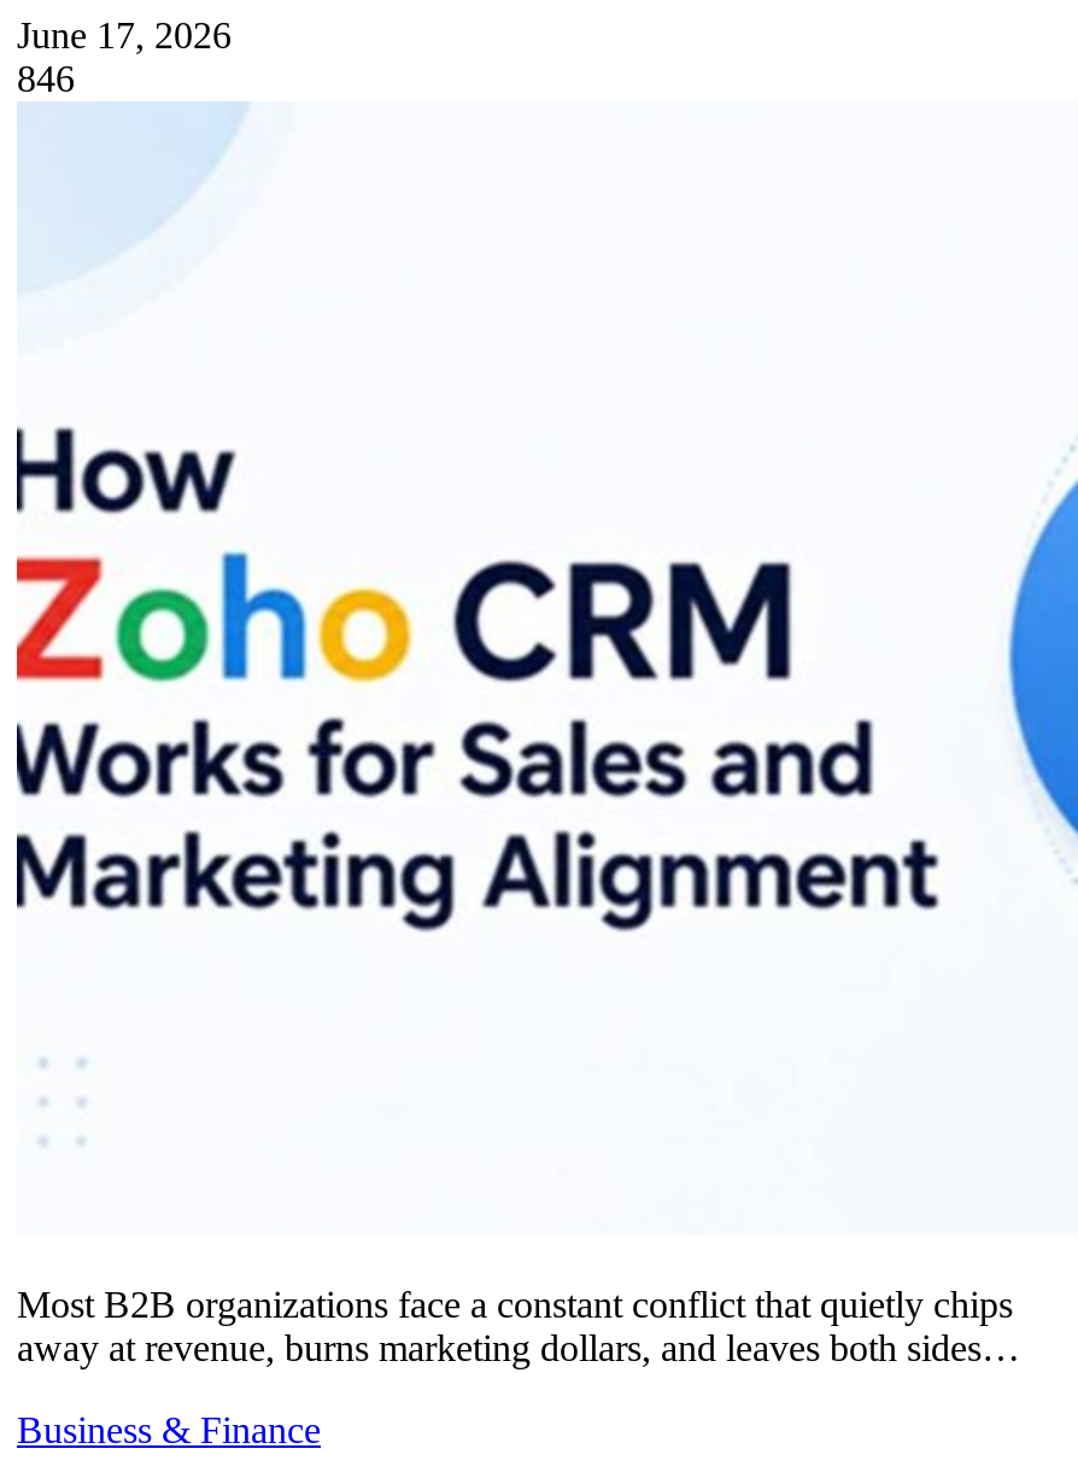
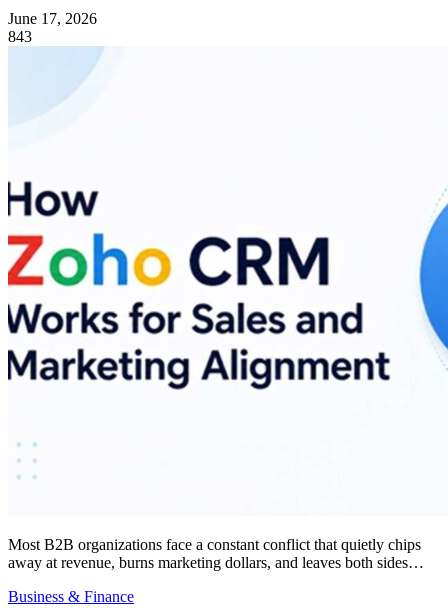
- 846
+ 843
